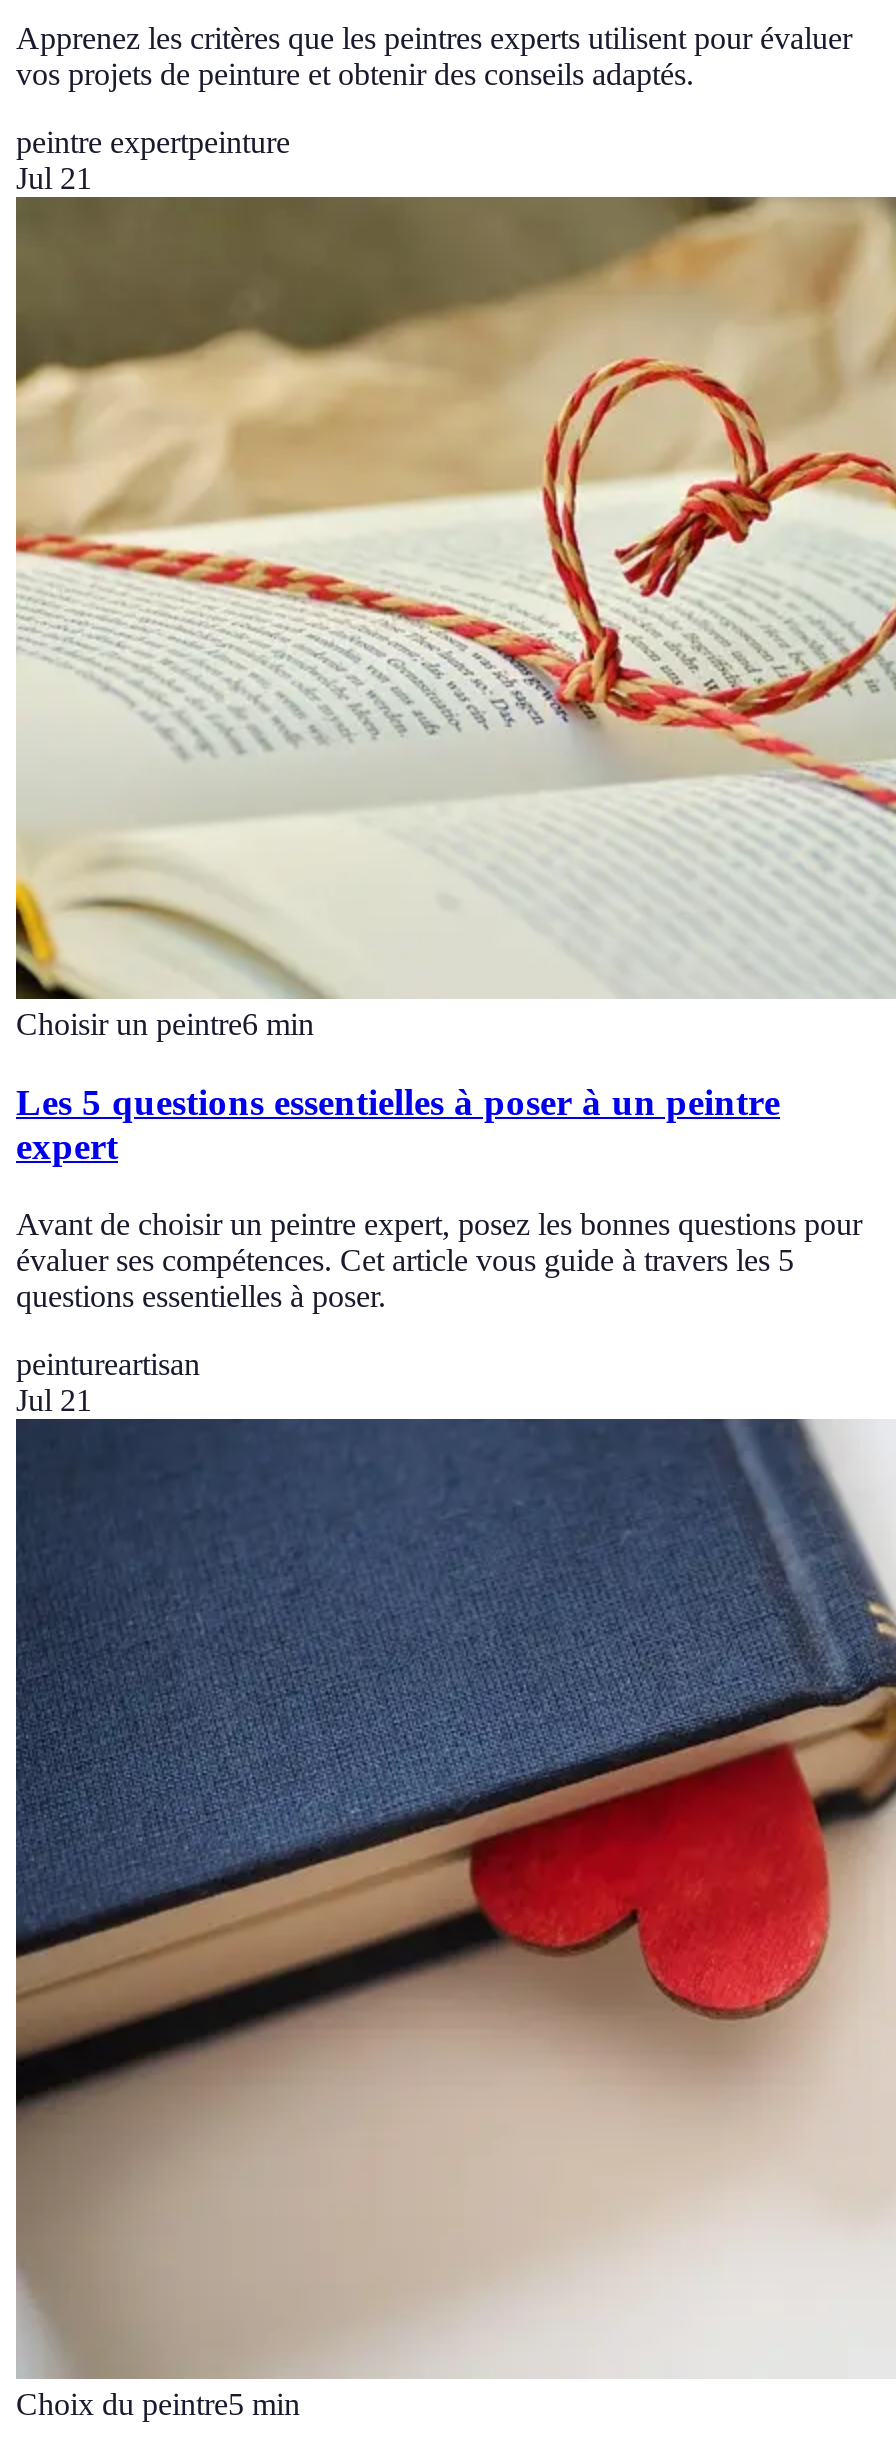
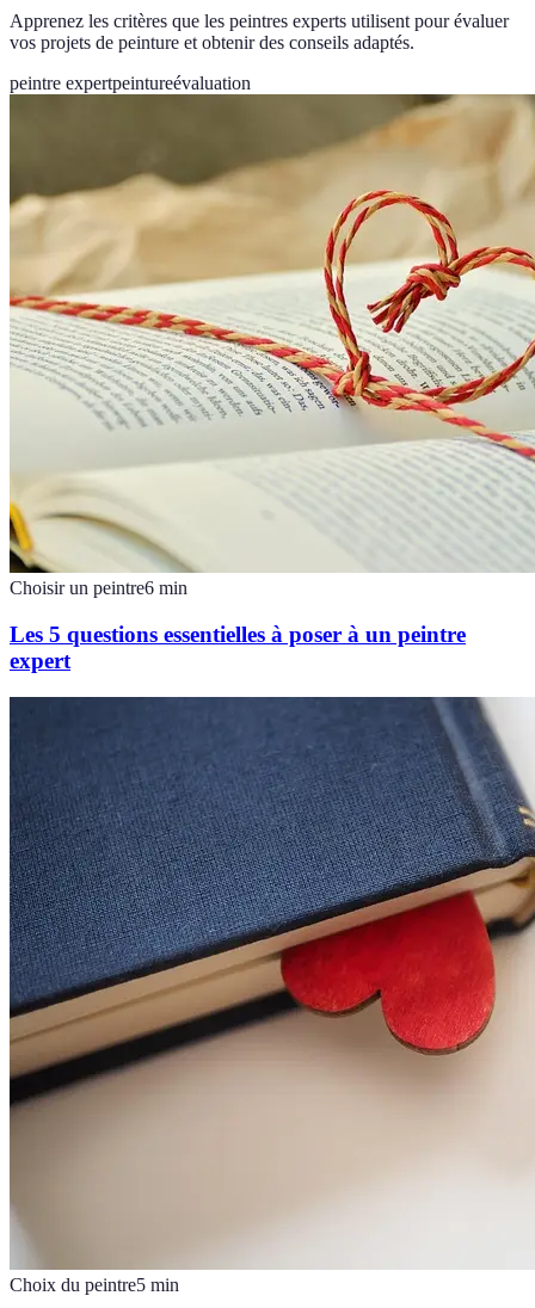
- peintre expertpeinture
- Jul 21
+ peintre expertpeintureévaluation

- Avant de choisir un peintre expert, posez les bonnes questions pour
- évaluer ses compétences. Cet article vous guide à travers les 5
- questions essentielles à poser.
- peintureartisan
- Jul 21
